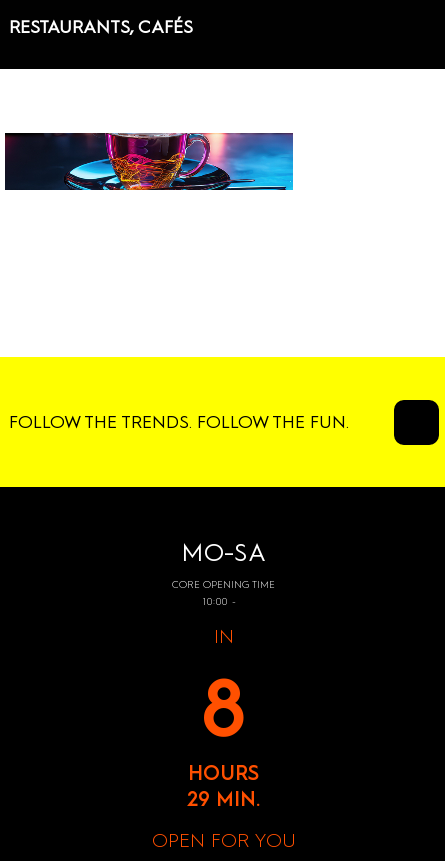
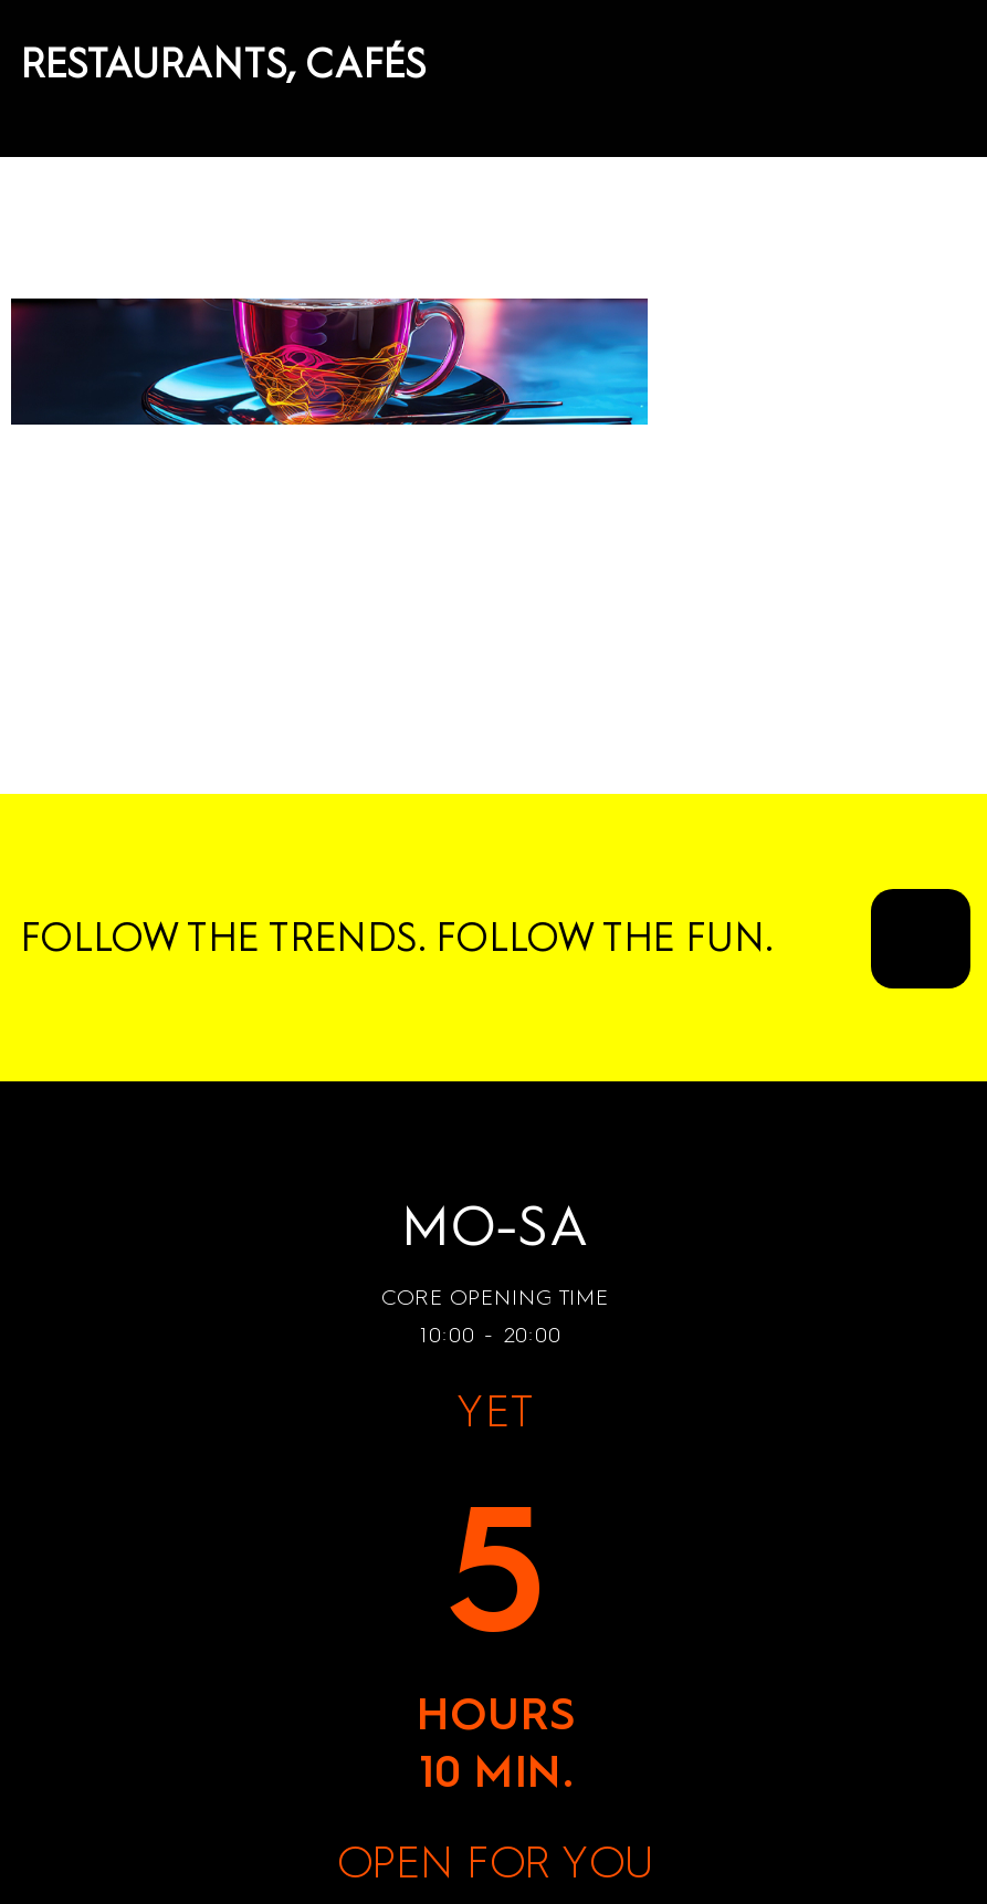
- 10:00 -
+ 10:00 - 20:00

- IN
- 8
+ YET
+ 5

- 29 MIN.
+ 10 MIN.
